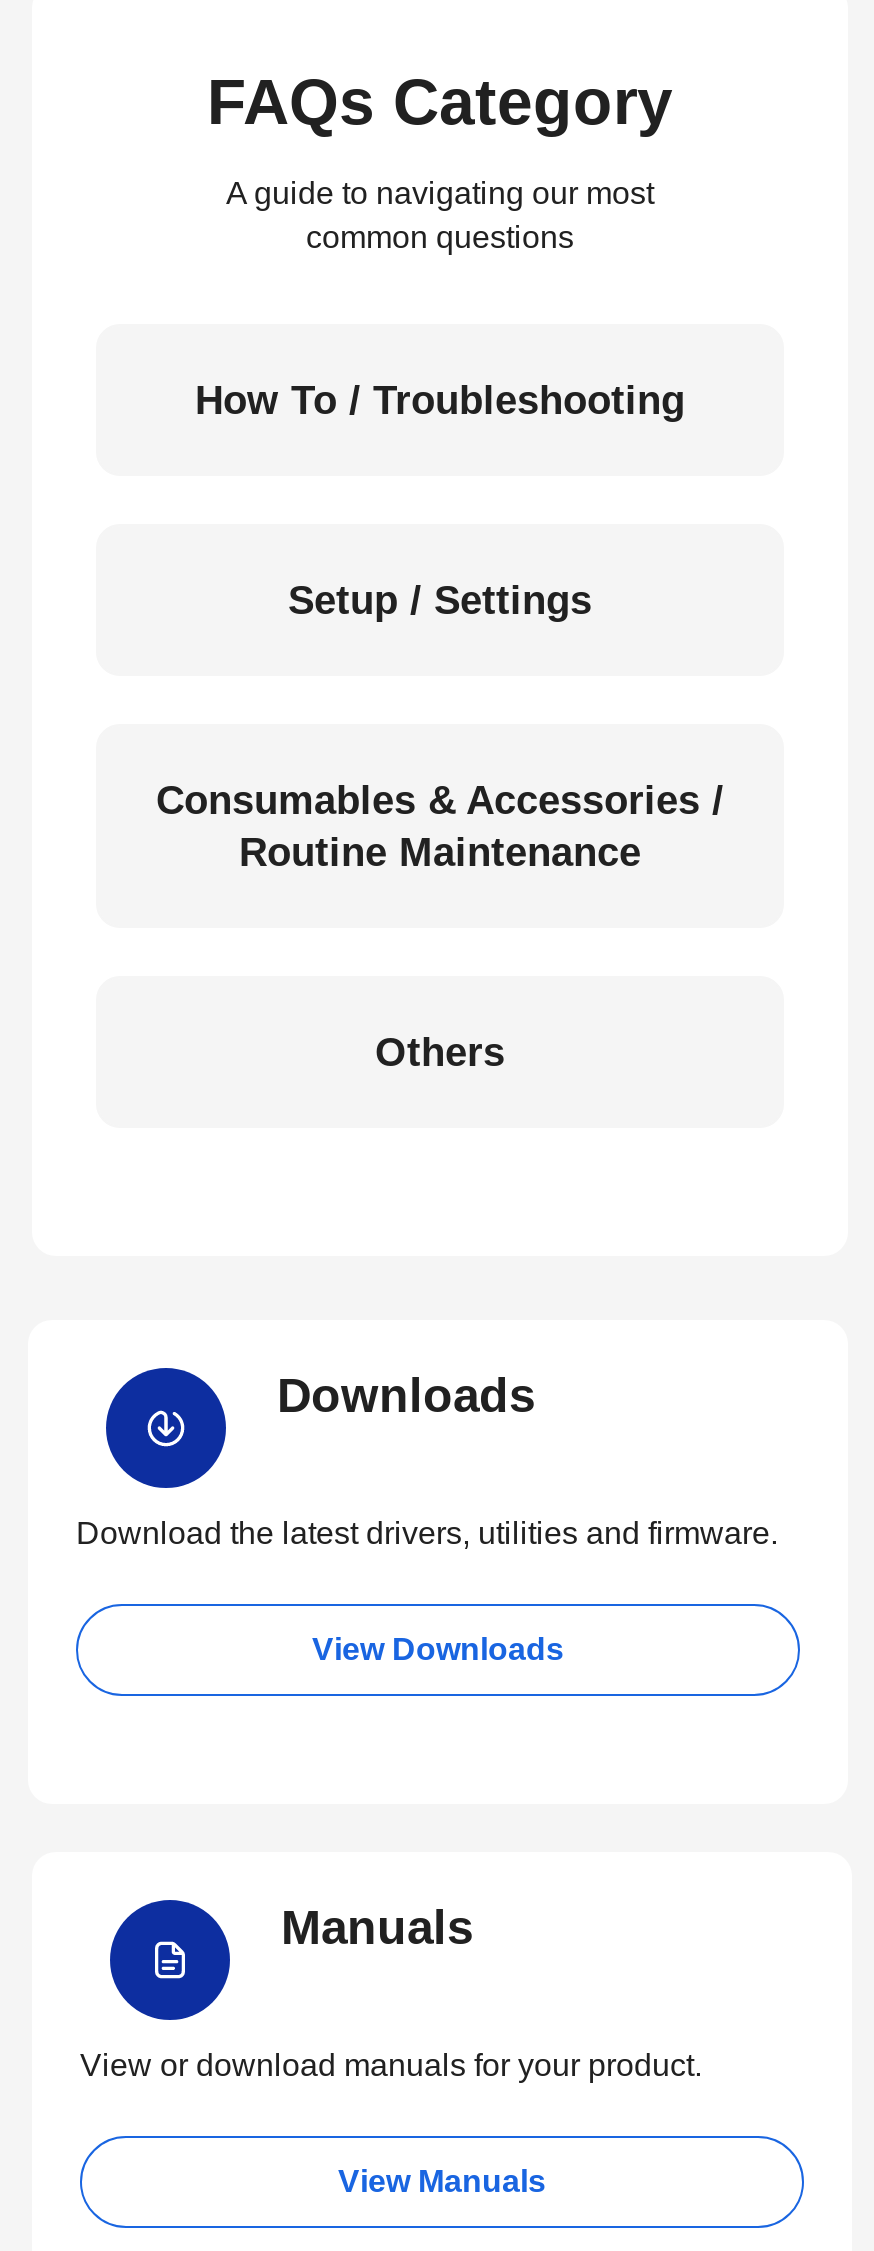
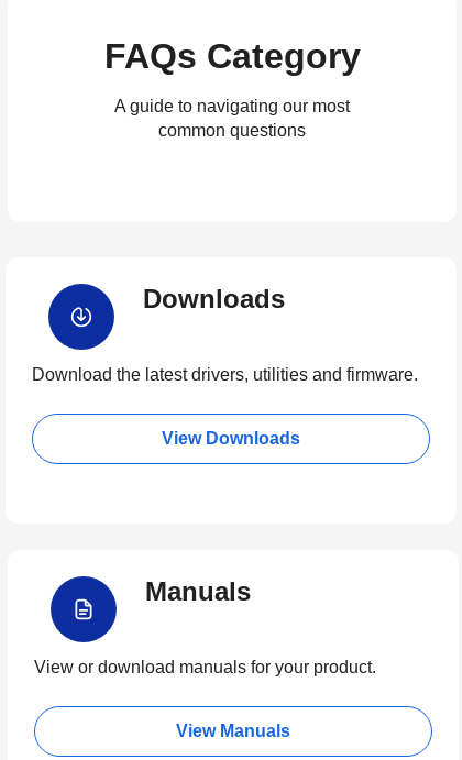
- How To / Troubleshooting

- Setup / Settings

- Consumables & Accessories /
- Routine Maintenance

- Others
